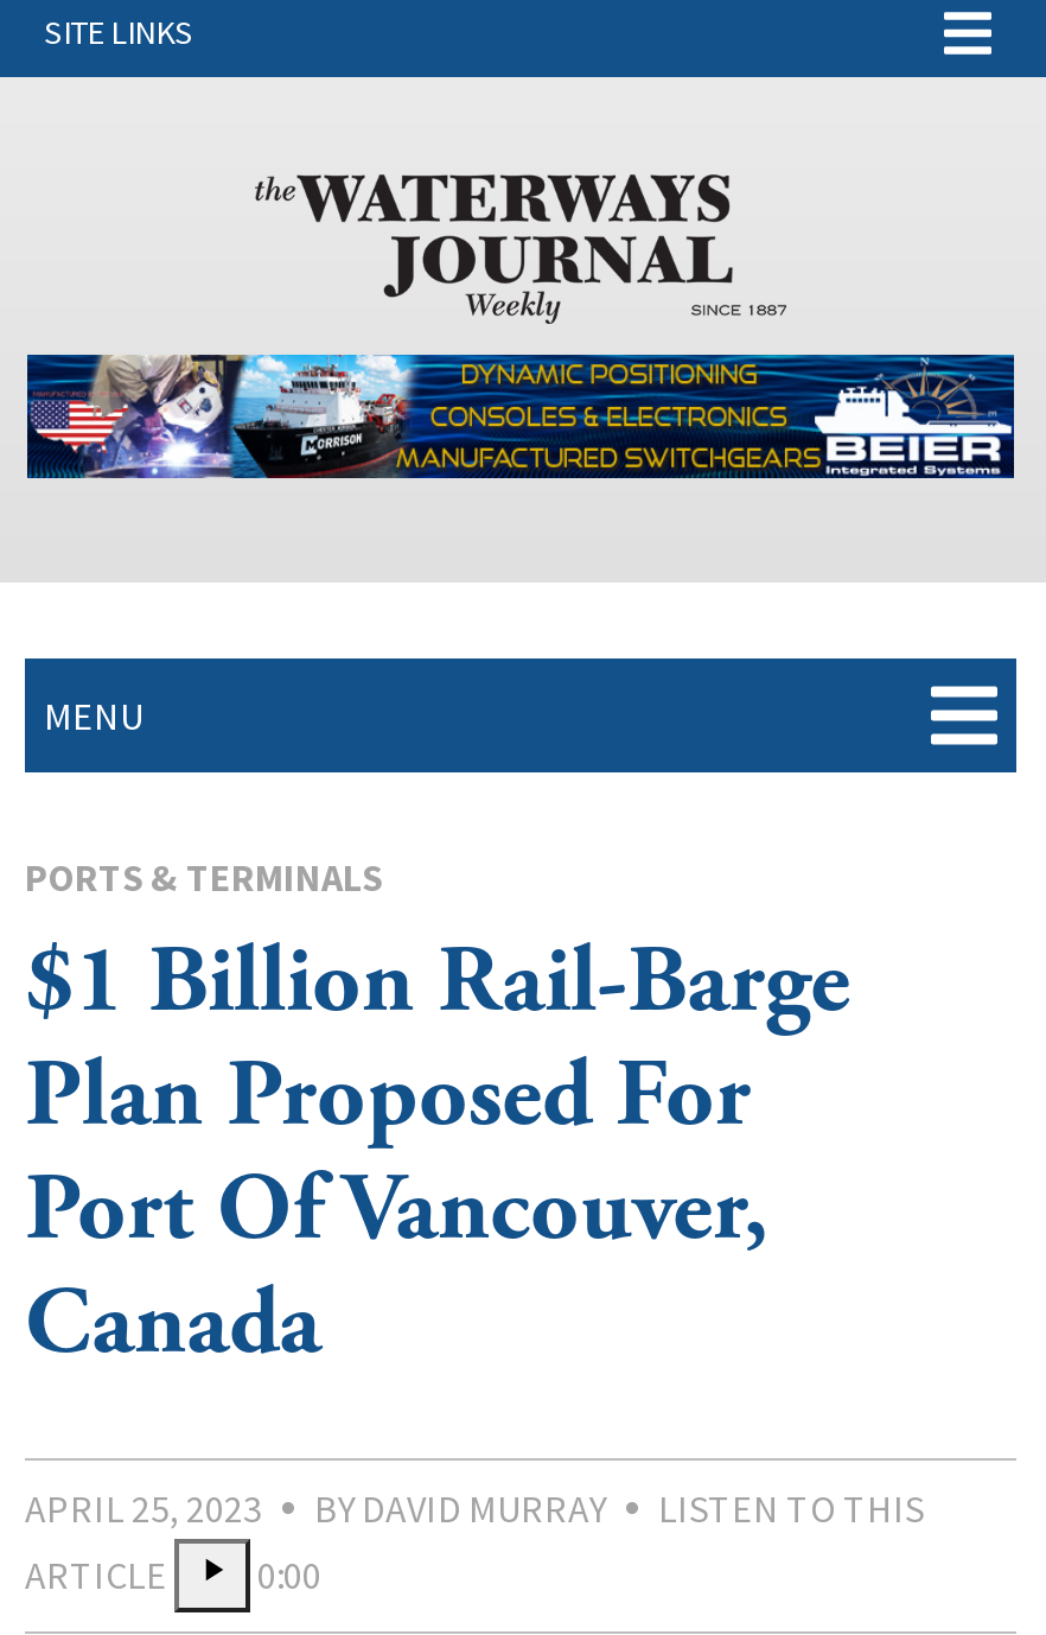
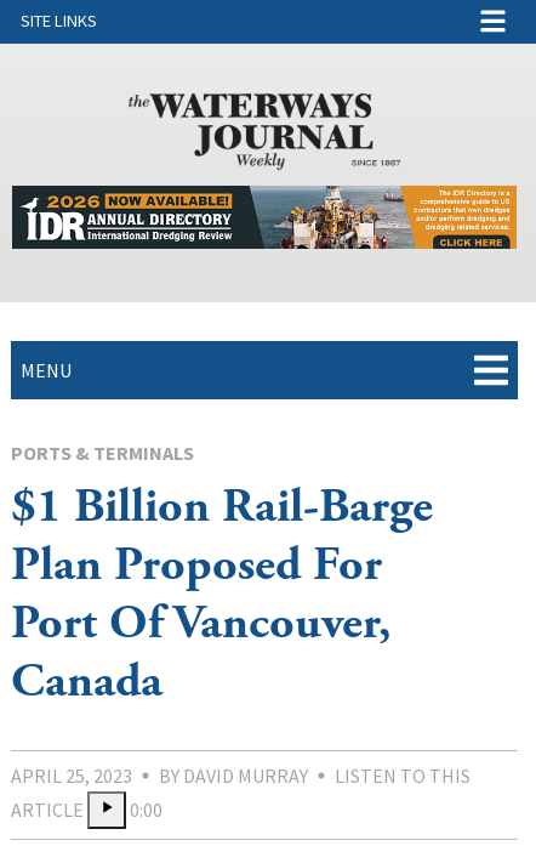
- [image]
+ [image]
